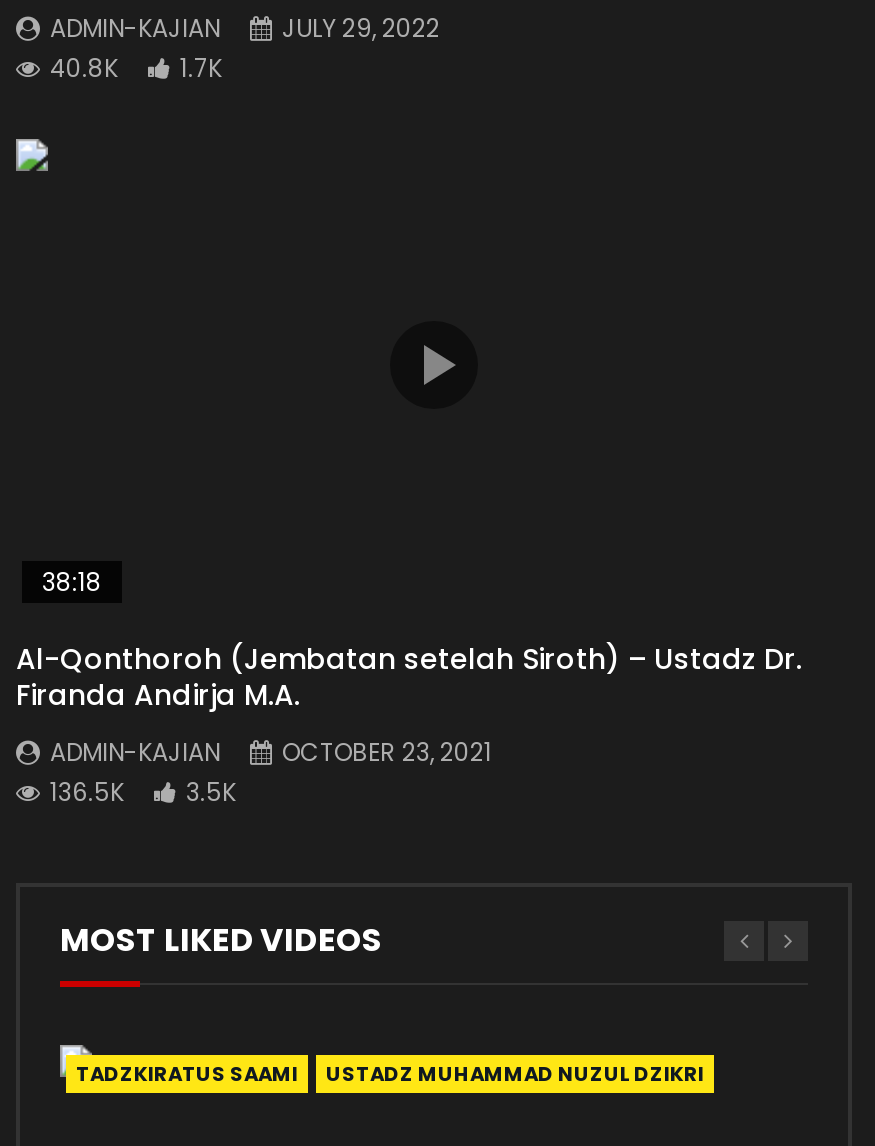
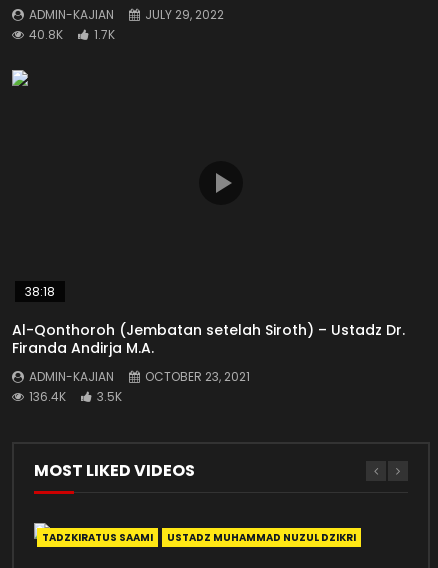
- 136.5K 3.5K
+ 136.4K 3.5K
